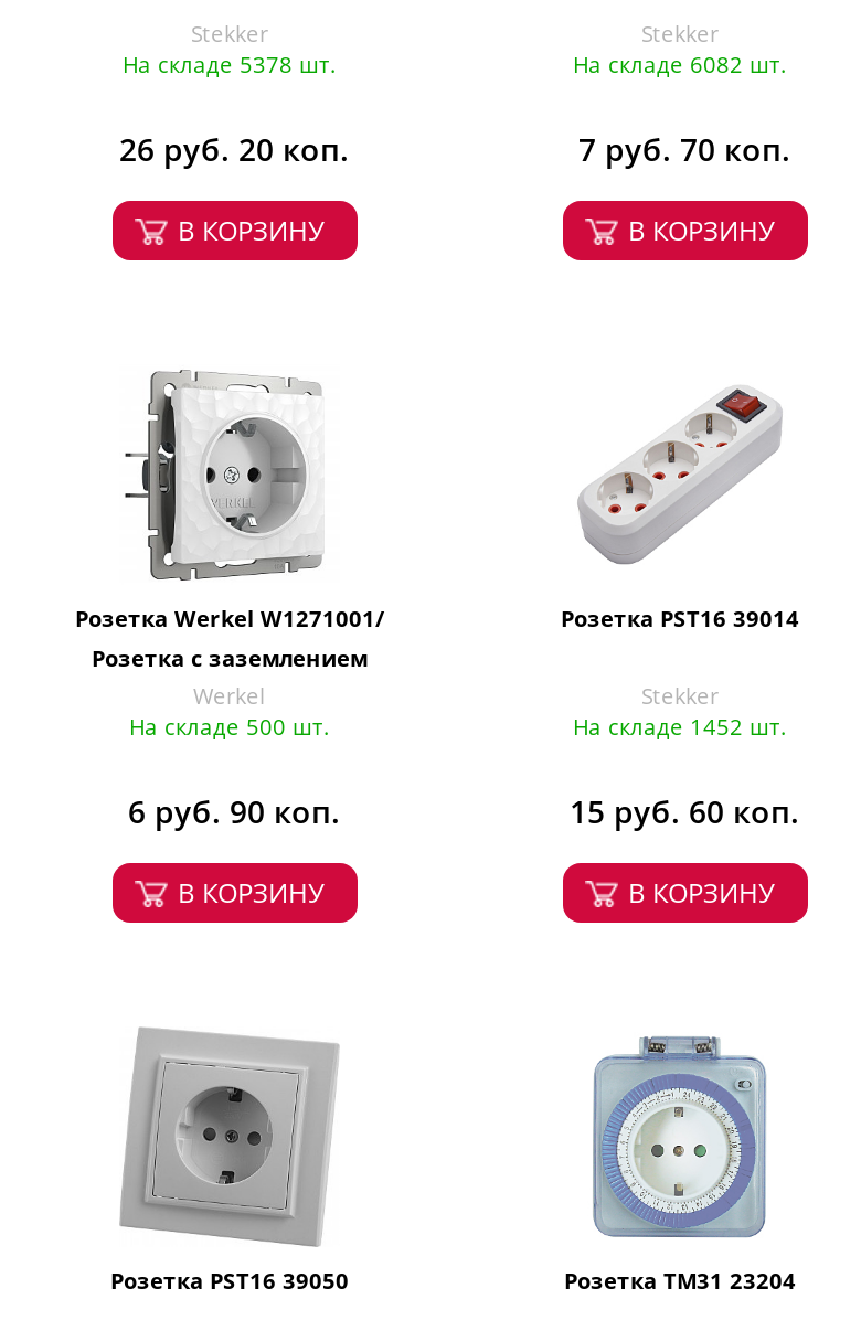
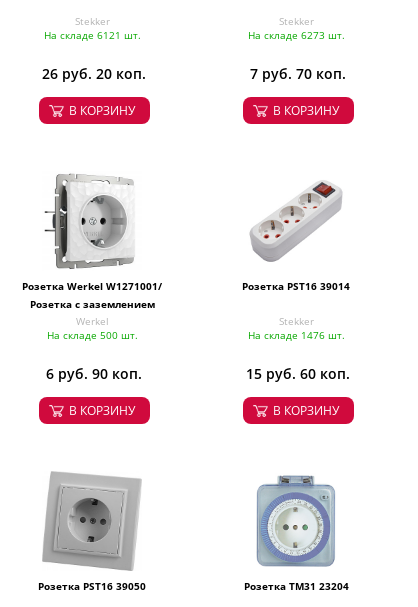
- На складе 5378 шт.
+ На складе 6121 шт.

- На складе 6082 шт.
+ На складе 6273 шт.

- На складе 1452 шт.
+ На складе 1476 шт.
